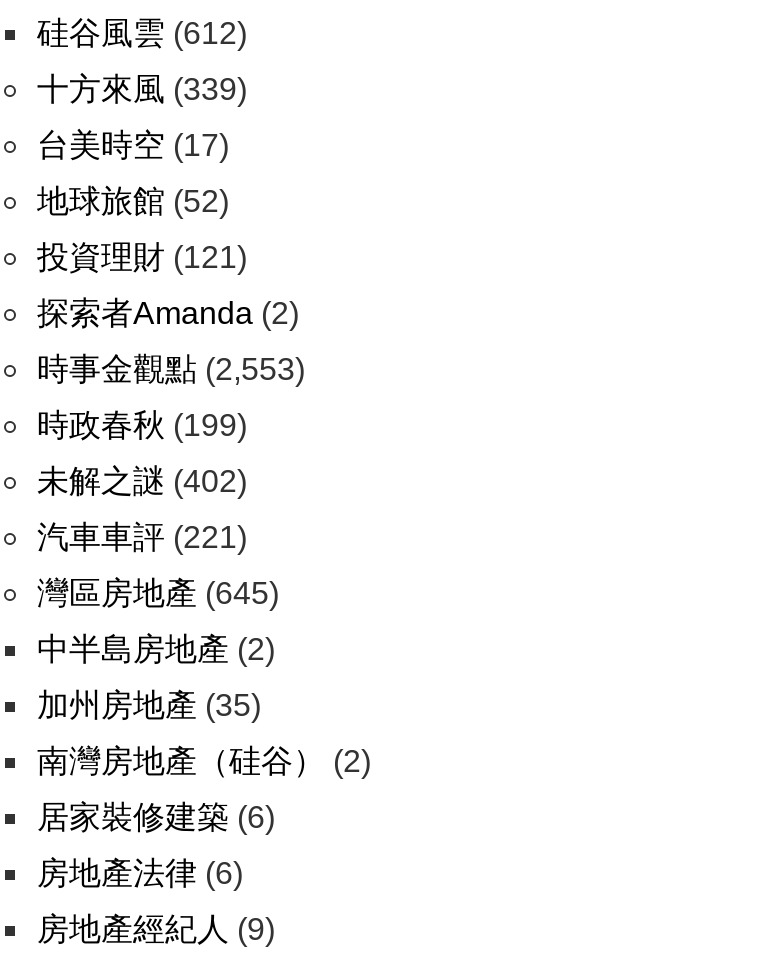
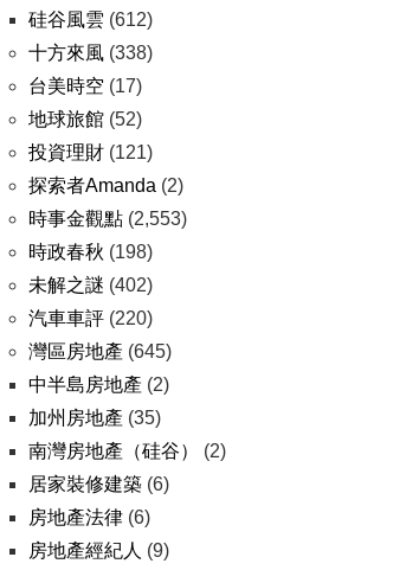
- 十方來風(339)
+ 十方來風(338)

- 時政春秋(199)
+ 時政春秋(198)

- 汽車車評(221)
+ 汽車車評(220)
